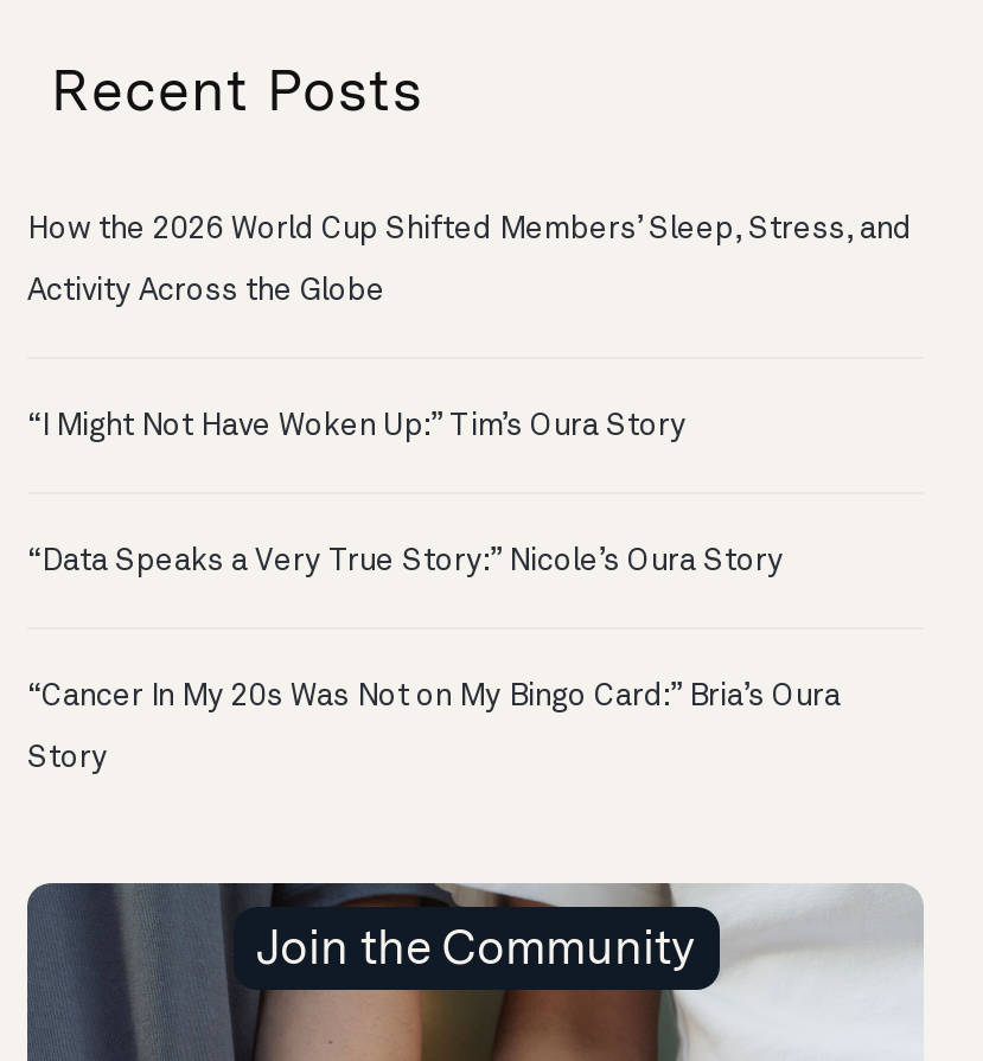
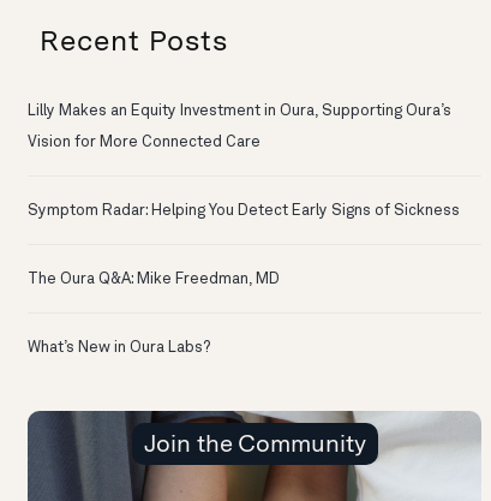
- How the 2026 World Cup Shifted Members’ Sleep, Stress, and
- Activity Across the Globe
+ Lilly Makes an Equity Investment in Oura, Supporting Oura’s
+ Vision for More Connected Care

- “I Might Not Have Woken Up:” Tim’s Oura Story
+ Symptom Radar: Helping You Detect Early Signs of Sickness

- “Data Speaks a Very True Story:” Nicole’s Oura Story
+ The Oura Q&A: Mike Freedman, MD

- “Cancer In My 20s Was Not on My Bingo Card:” Bria’s Oura
- Story
+ What’s New in Oura Labs?
